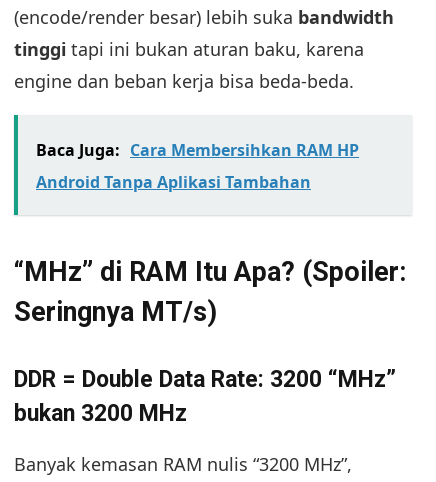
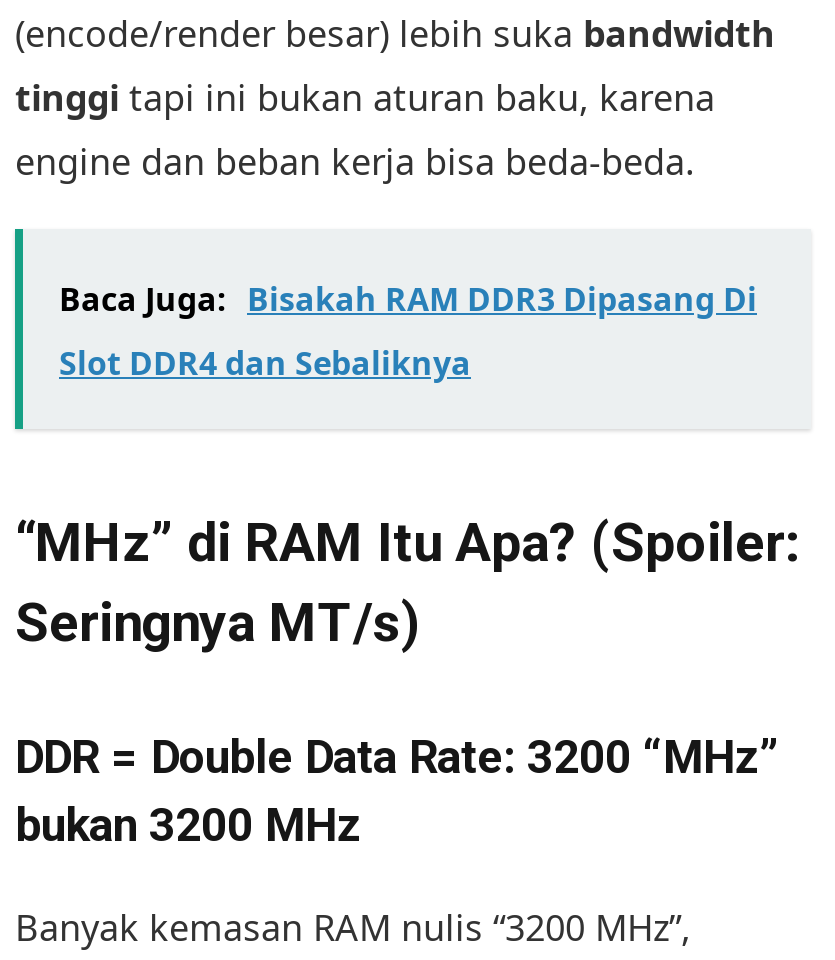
- Baca Juga: Cara Membersihkan RAM HP
+ Baca Juga: Bisakah RAM DDR3 Dipasang Di

- Android Tanpa Aplikasi Tambahan
+ Slot DDR4 dan Sebaliknya
